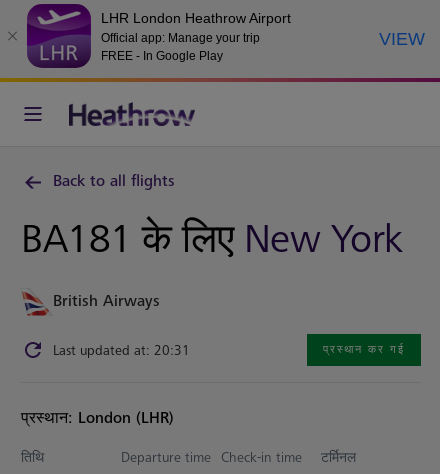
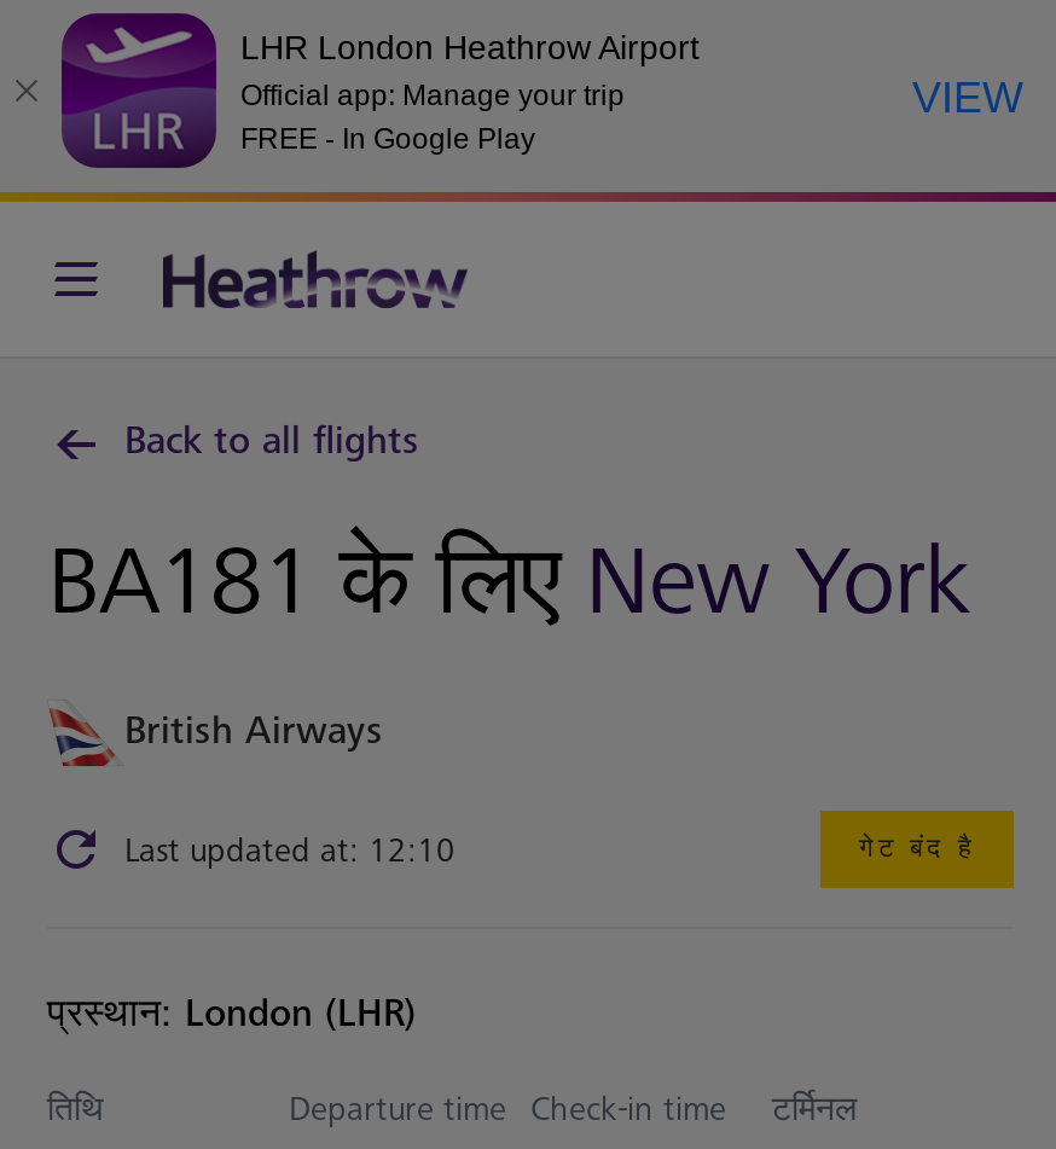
- Last updated at: 20:31
- प्रस्थान कर गई
+ Last updated at: 12:10
+ गेट बंद है
